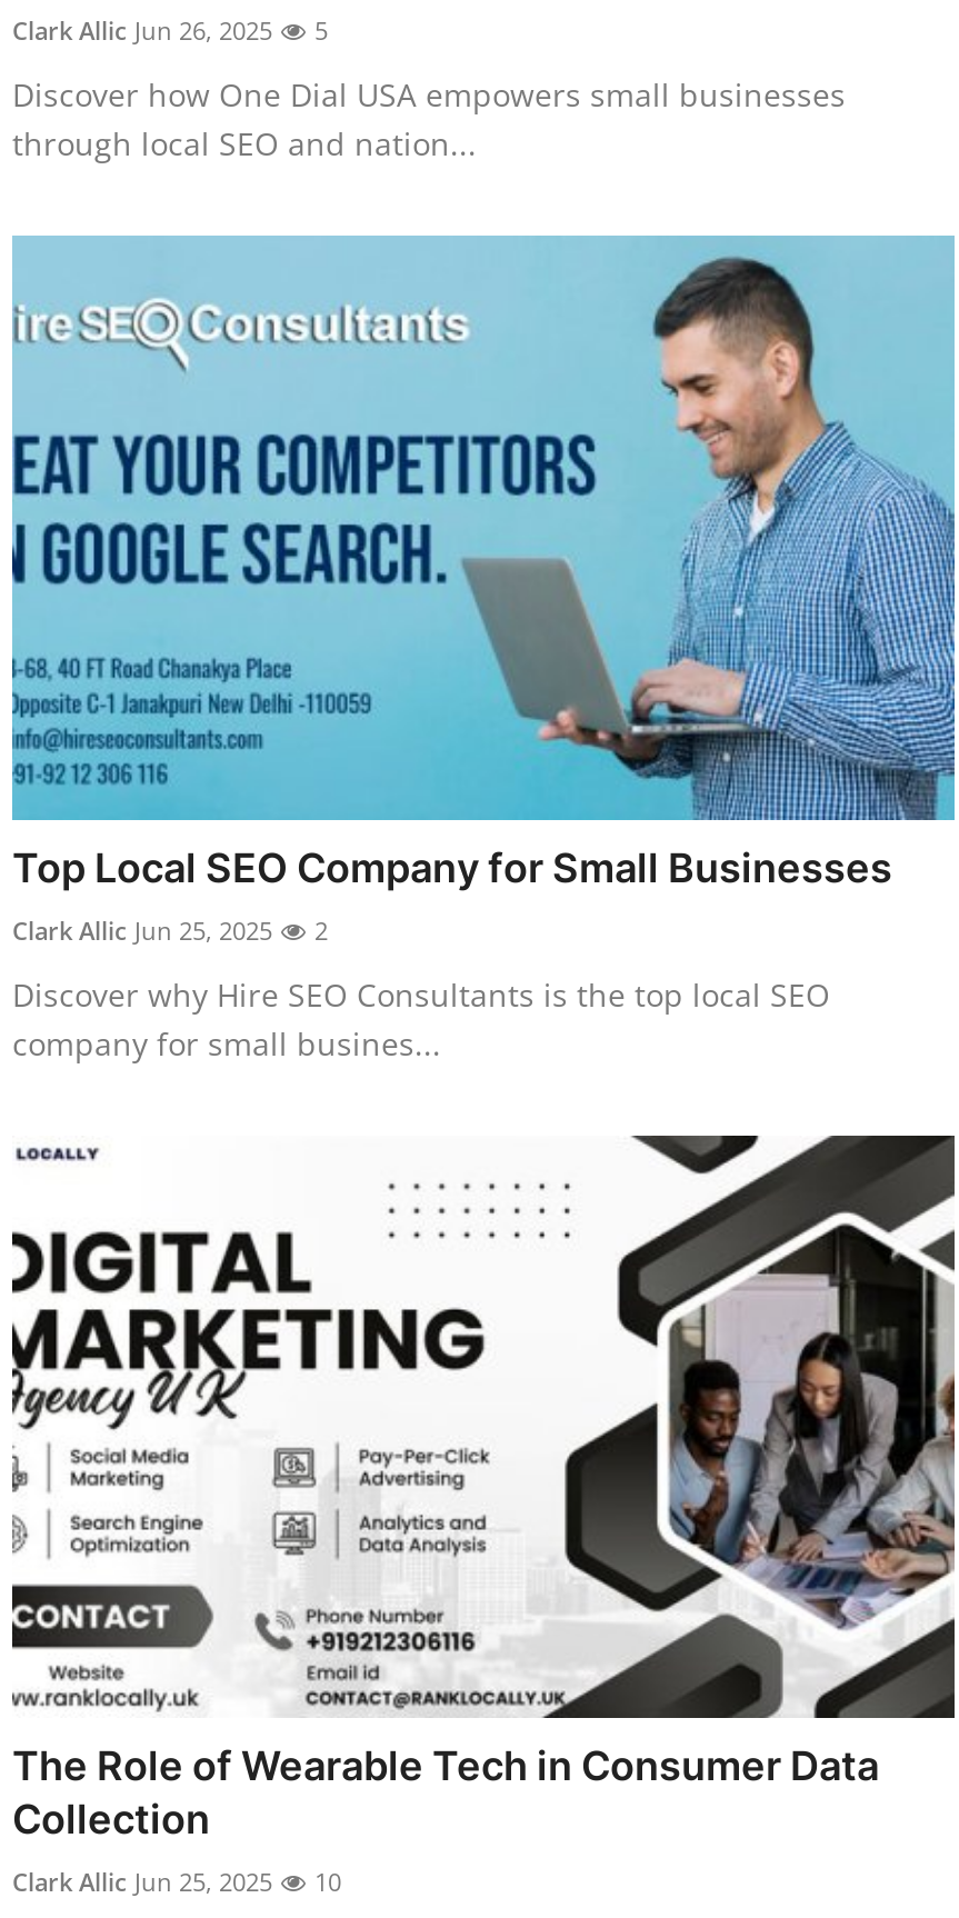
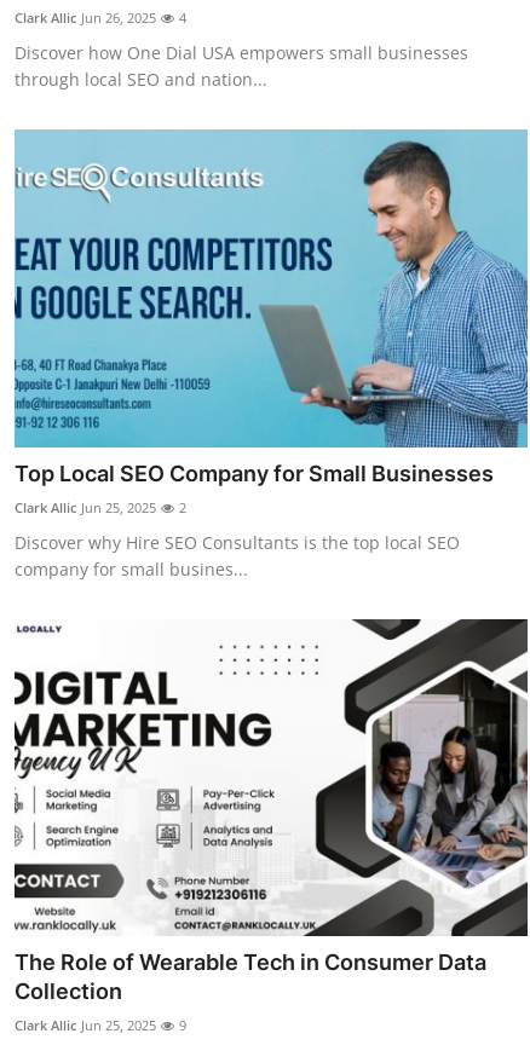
- Clark Allic Jun 26, 2025 5
+ Clark Allic Jun 26, 2025 4

- Clark Allic Jun 25, 2025 10
+ Clark Allic Jun 25, 2025 9
